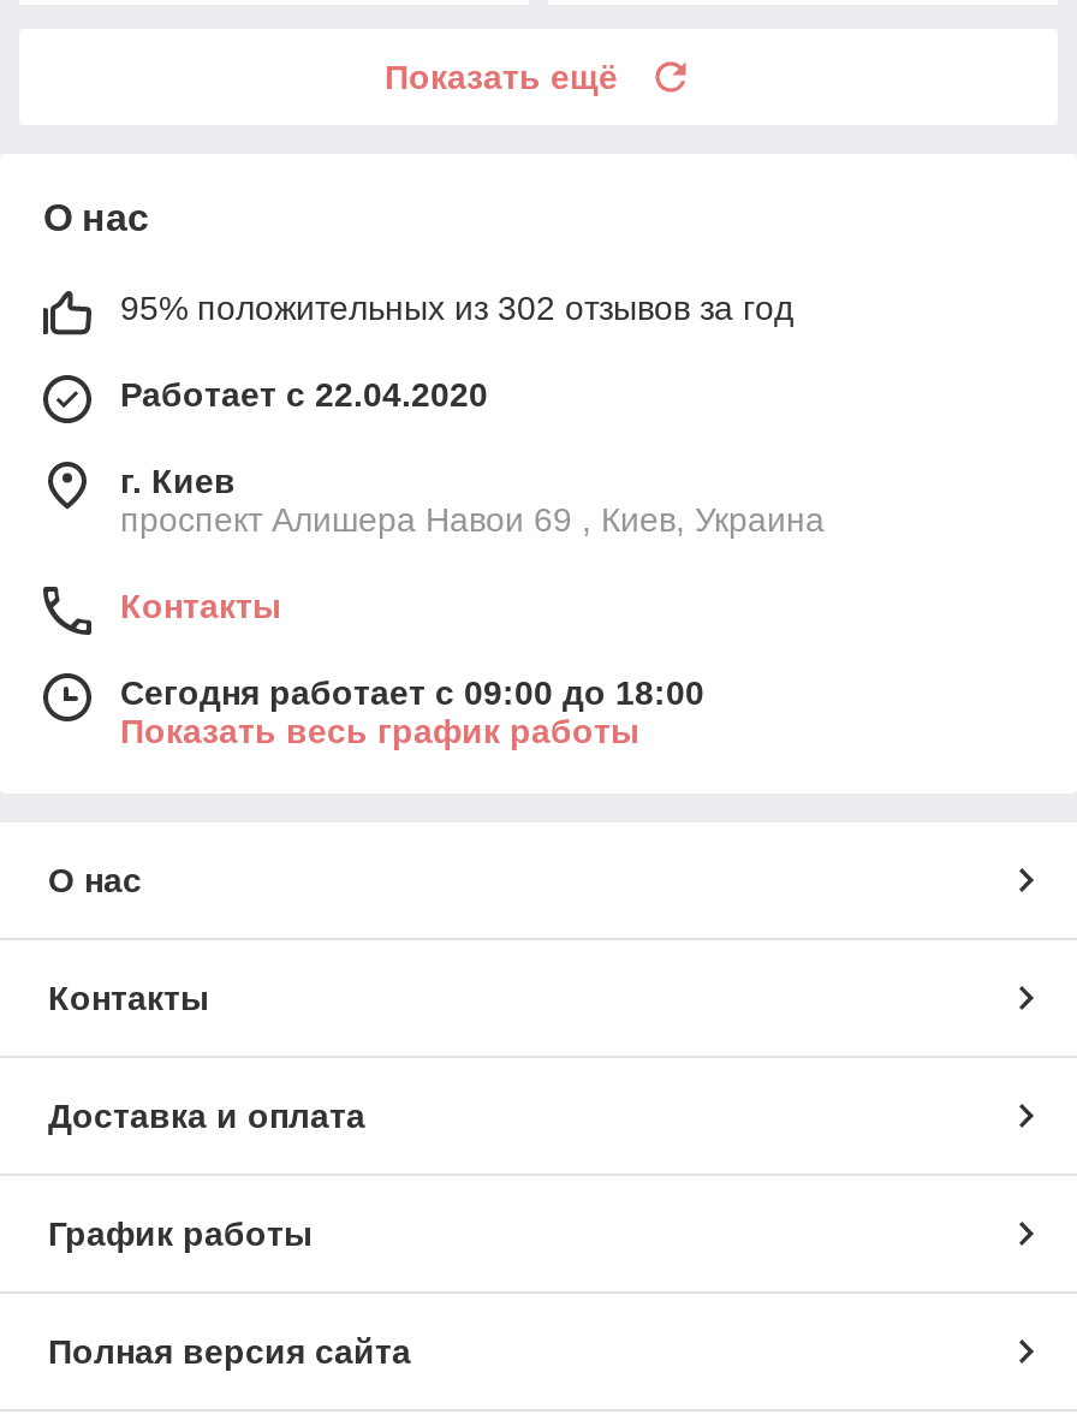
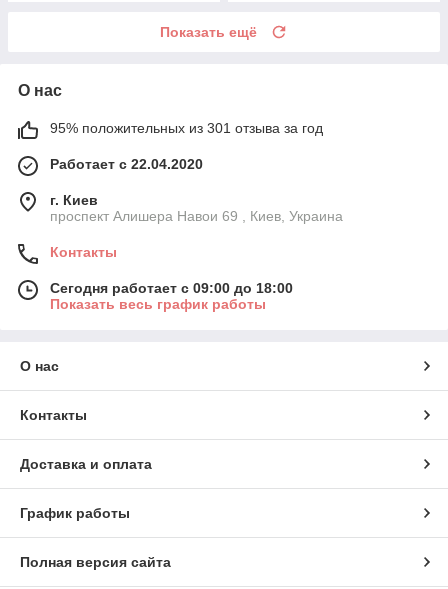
- 95% положительных из 302 отзывов за год
+ 95% положительных из 301 отзыва за год
